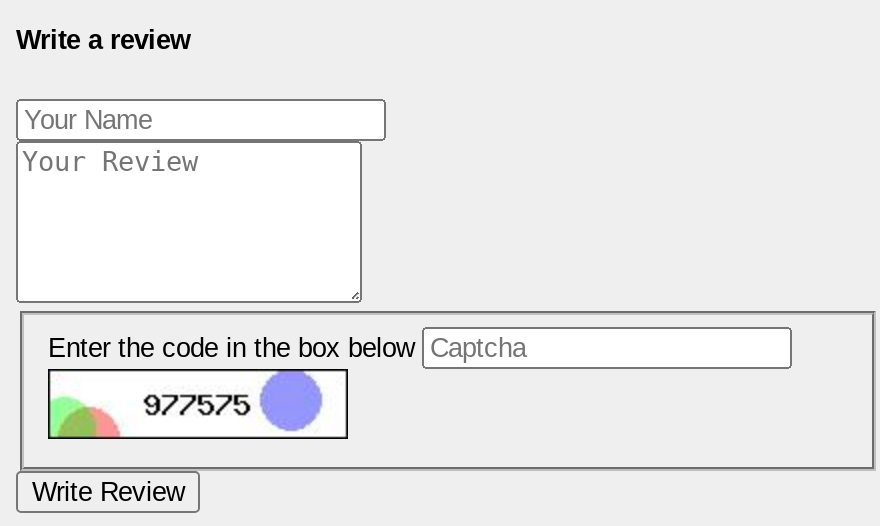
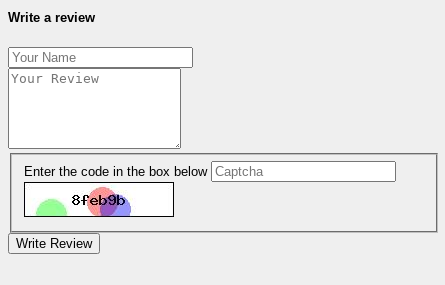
- [image]
+ [image]
